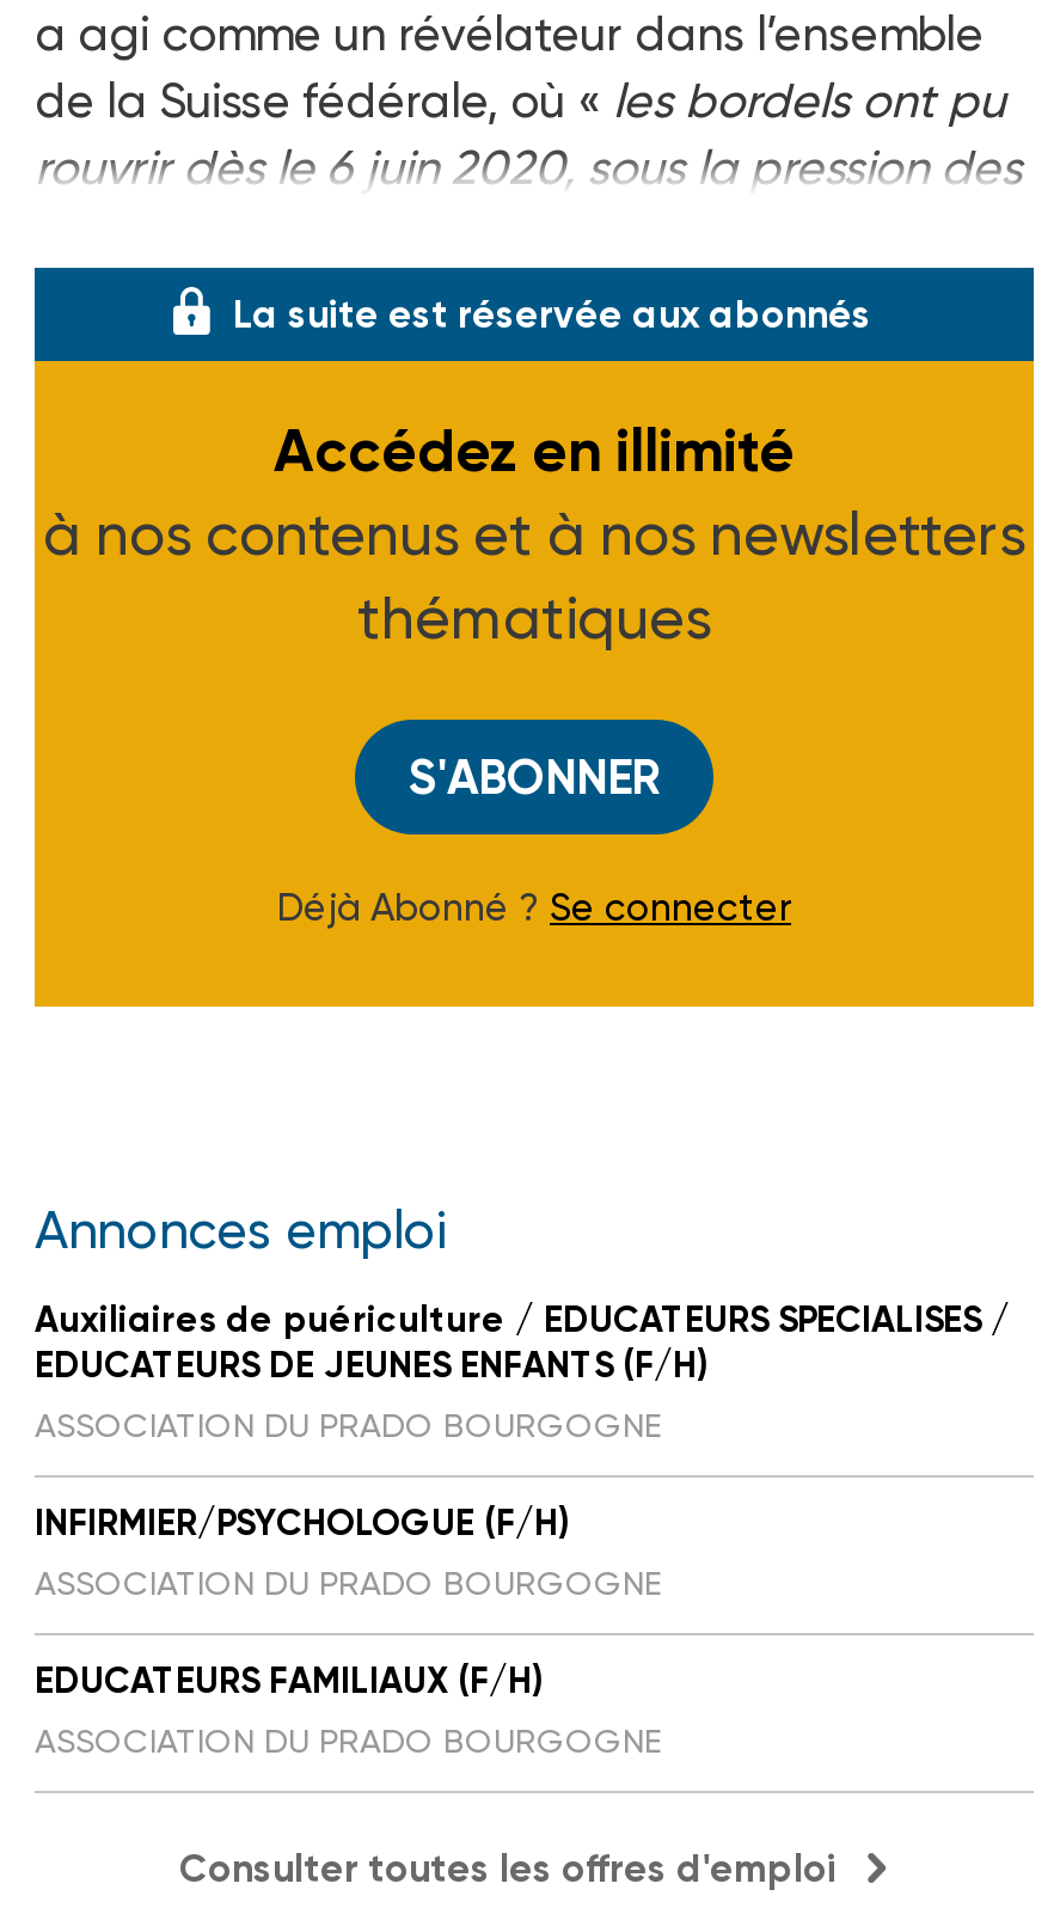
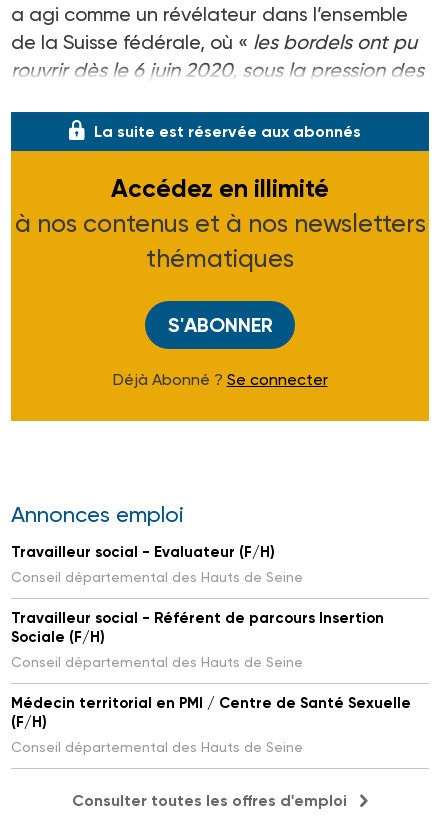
- Auxiliaires de puériculture / EDUCATEURS SPECIALISES /
- EDUCATEURS DE JEUNES ENFANTS (F/H)
- ASSOCIATION DU PRADO BOURGOGNE
+ Travailleur social - Evaluateur (F/H)
+ Conseil départemental des Hauts de Seine

- INFIRMIER/PSYCHOLOGUE (F/H)
- ASSOCIATION DU PRADO BOURGOGNE
+ Travailleur social - Référent de parcours Insertion
+ Sociale (F/H)
+ Conseil départemental des Hauts de Seine

- EDUCATEURS FAMILIAUX (F/H)
- ASSOCIATION DU PRADO BOURGOGNE
+ Médecin territorial en PMI / Centre de Santé Sexuelle
+ (F/H)
+ Conseil départemental des Hauts de Seine
